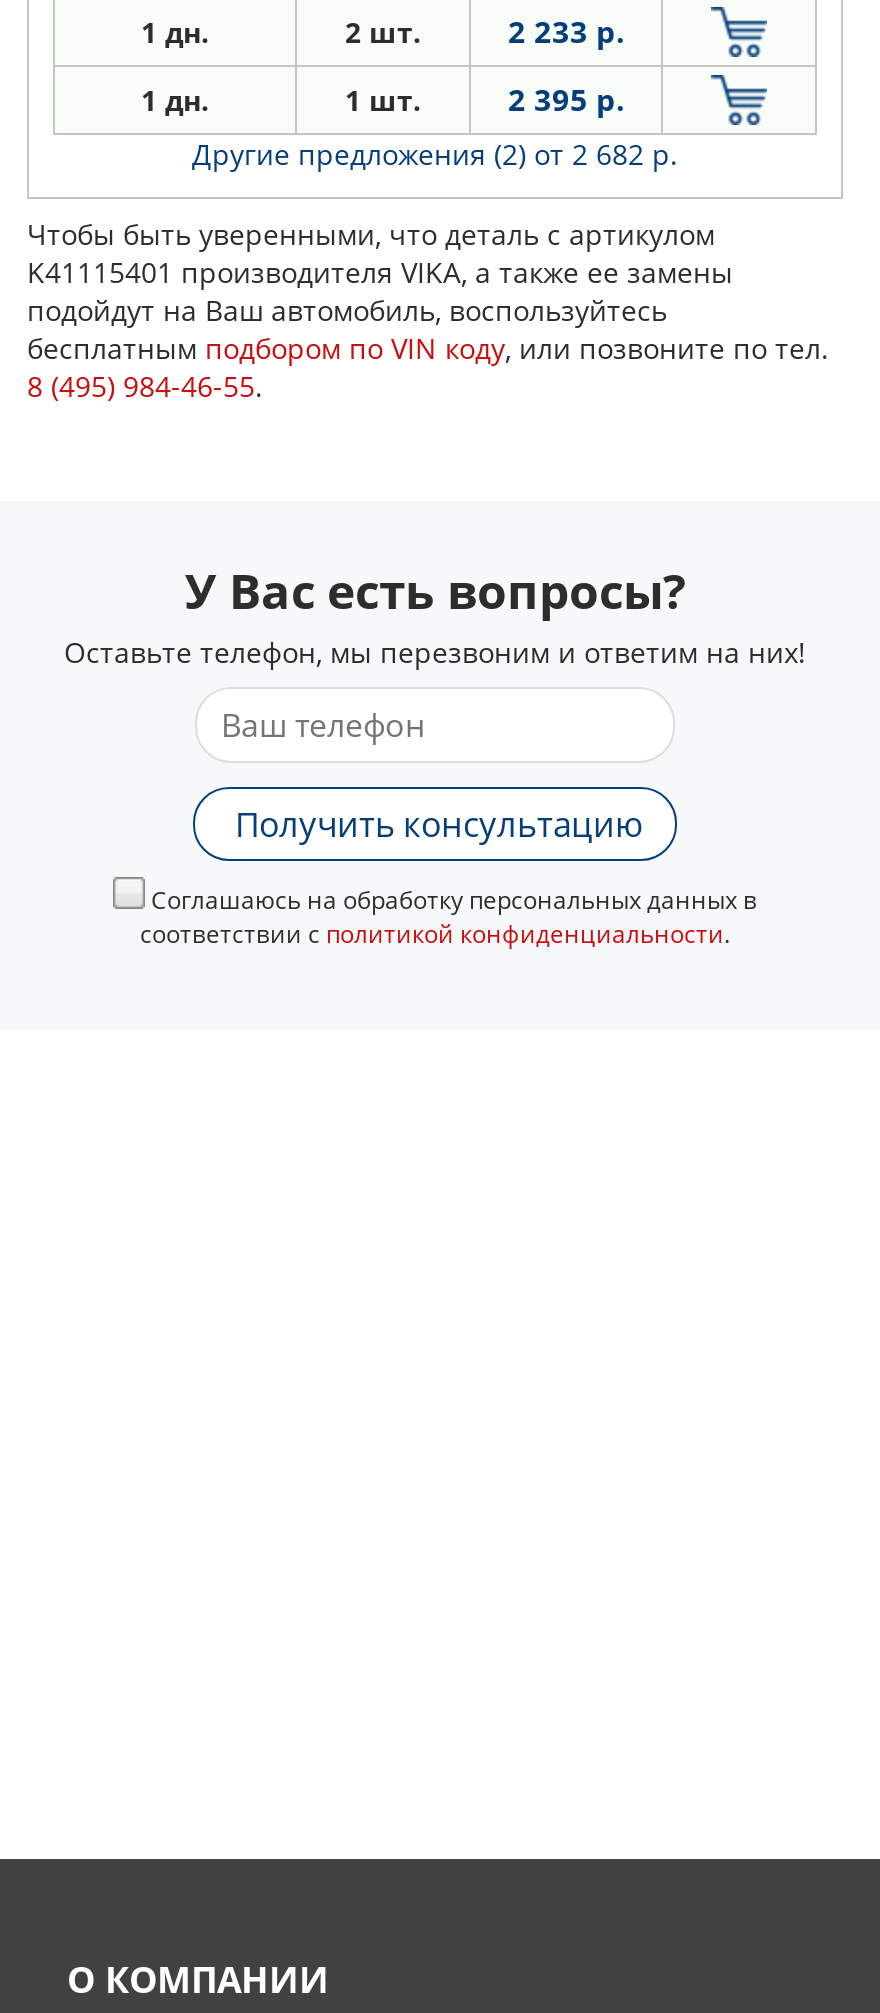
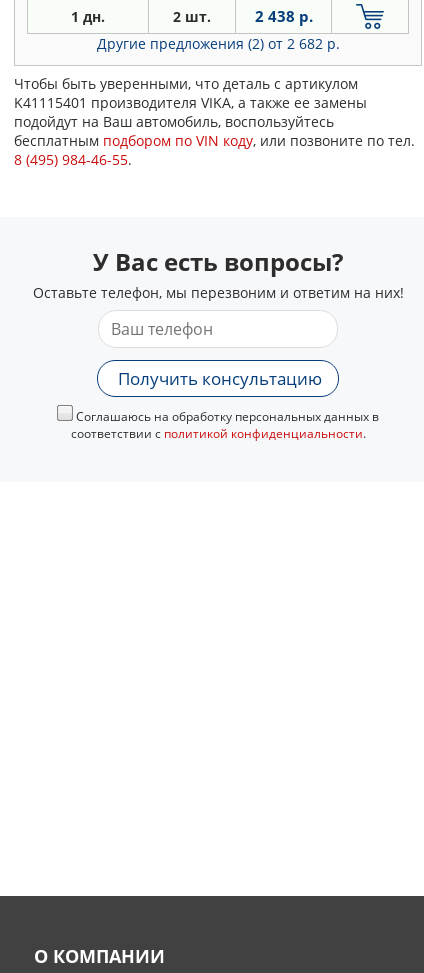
- 2 233 р.
- 1 дн.
- 1 шт.
- 2 395 р.
+ 2 438 р.
